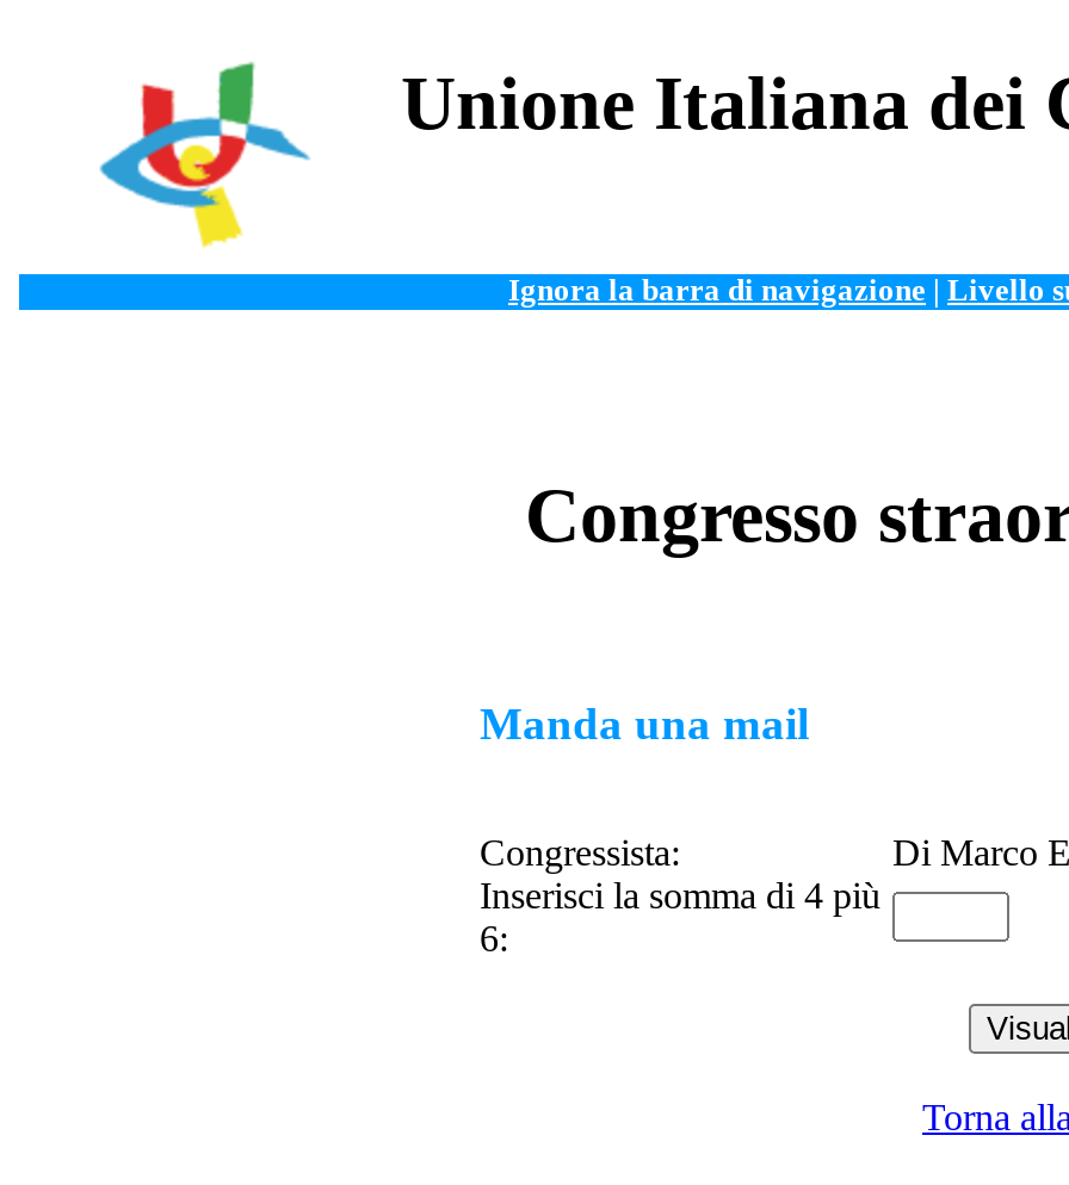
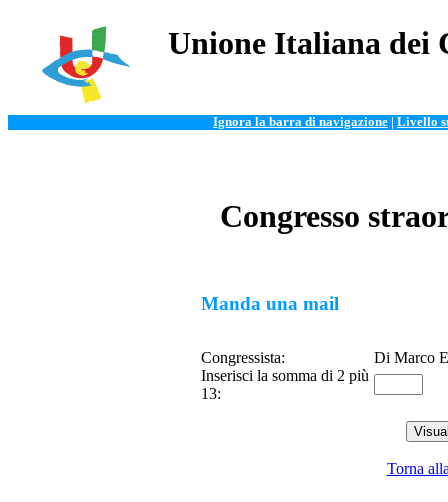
- Inserisci la somma di 4 più
+ Inserisci la somma di 2 più

- 6:
+ 13:
